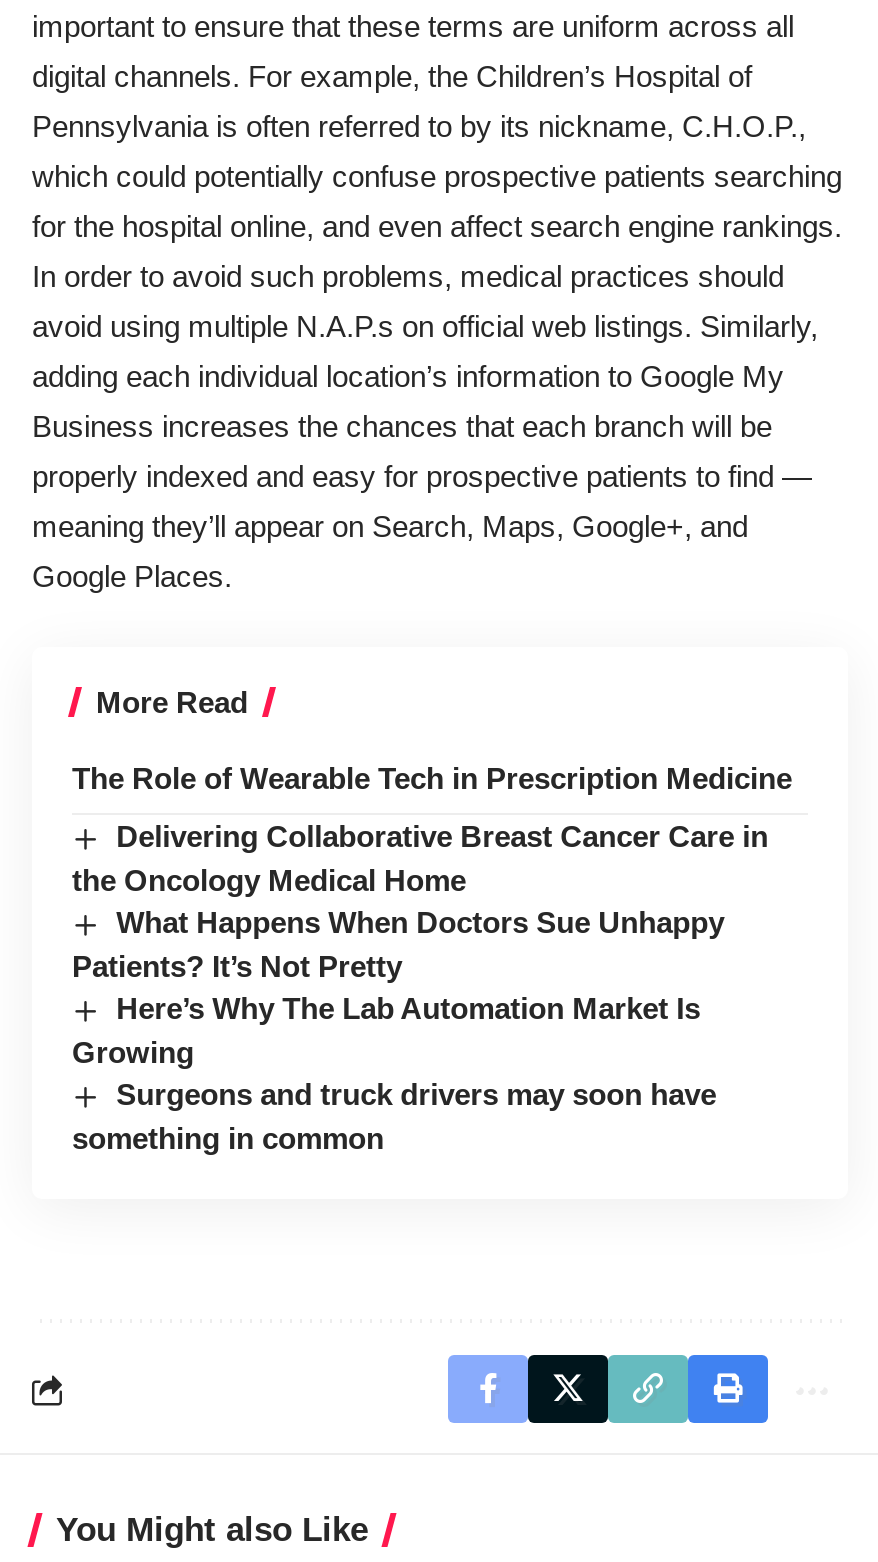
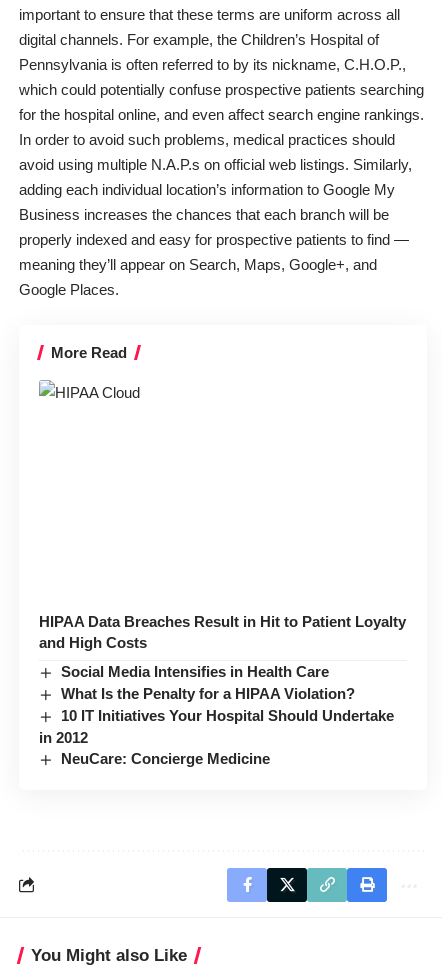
- The Role of Wearable Tech in Prescription Medicine
+ HIPAA Data Breaches Result in Hit to Patient Loyalty
+ and High Costs

- Delivering Collaborative Breast Cancer Care in
- the Oncology Medical Home
- What Happens When Doctors Sue Unhappy
- Patients? It’s Not Pretty
- Here’s Why The Lab Automation Market Is
- Growing
- Surgeons and truck drivers may soon have
- something in common
+ Social Media Intensifies in Health Care
+ What Is the Penalty for a HIPAA Violation?
+ 10 IT Initiatives Your Hospital Should Undertake
+ in 2012
+ NeuCare: Concierge Medicine
